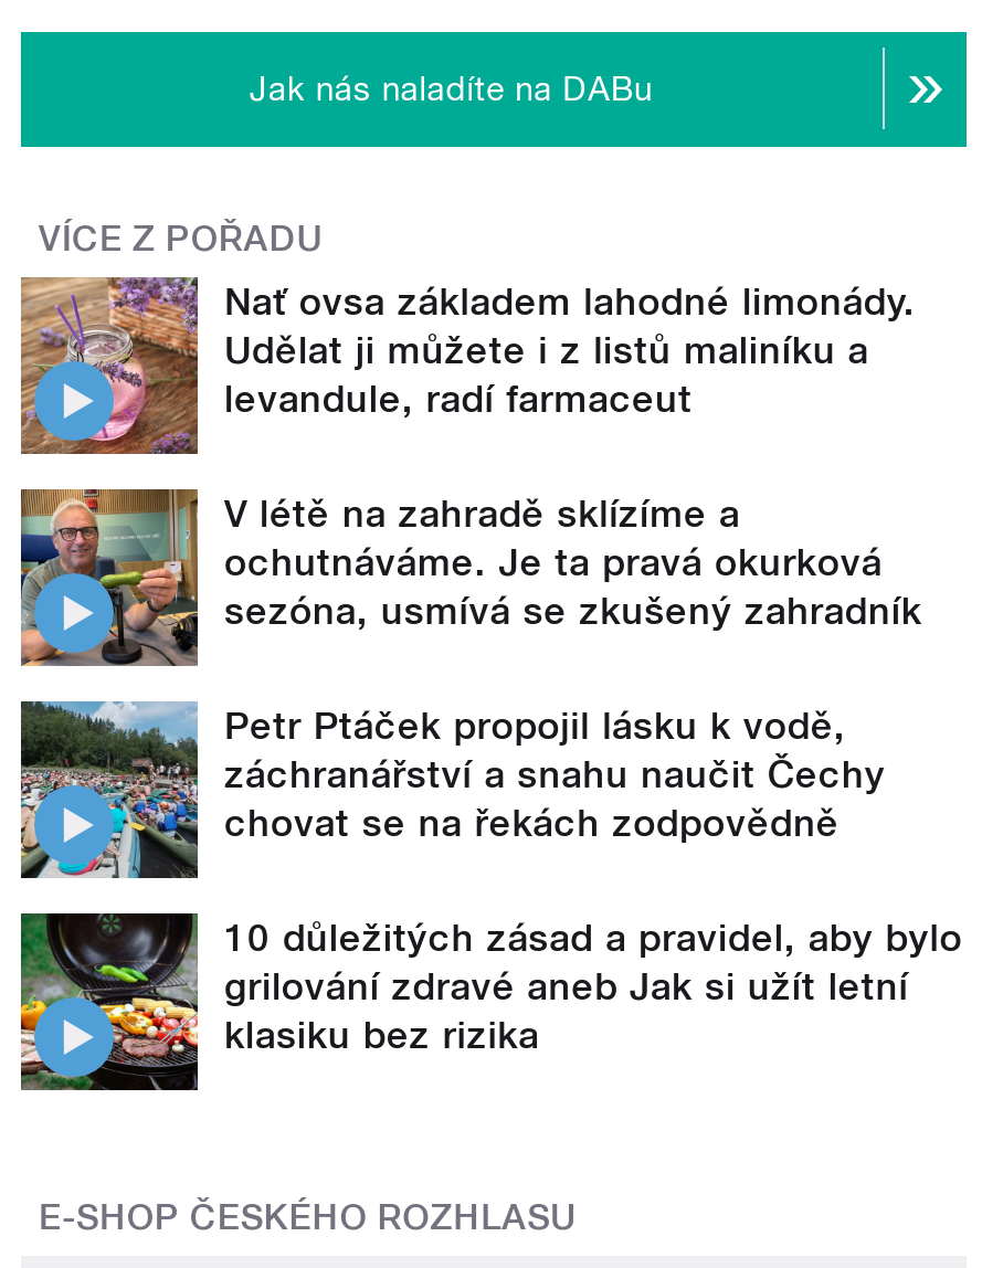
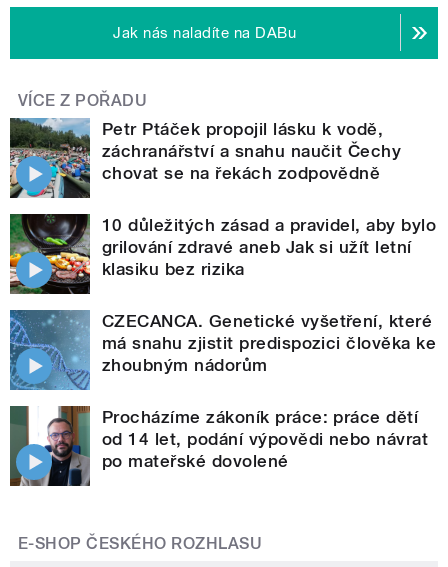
- [image]
- Nať ovsa základem lahodné limonády.
- Udělat ji můžete i z listů maliníku a
- levandule, radí farmaceut
- V létě na zahradě sklízíme a
- ochutnáváme. Je ta pravá okurková
- sezóna, usmívá se zkušený zahradník

- [image]

moved up: [image] | Petr Ptáček propojil lásku k vodě, | záchranářství a snahu naučit Čechy | chovat se na řekách zodpovědně | 10 důležitých zásad a pravidel, aby bylo | grilování zdravé aneb Jak si užít letní | klasiku bez rizika

+ [image]
+ CZECANCA. Genetické vyšetření, které
+ má snahu zjistit predispozici člověka ke
+ zhoubným nádorům
+ Procházíme zákoník práce: práce dětí
+ od 14 let, podání výpovědi nebo návrat
+ po mateřské dovolené

+ [image]
